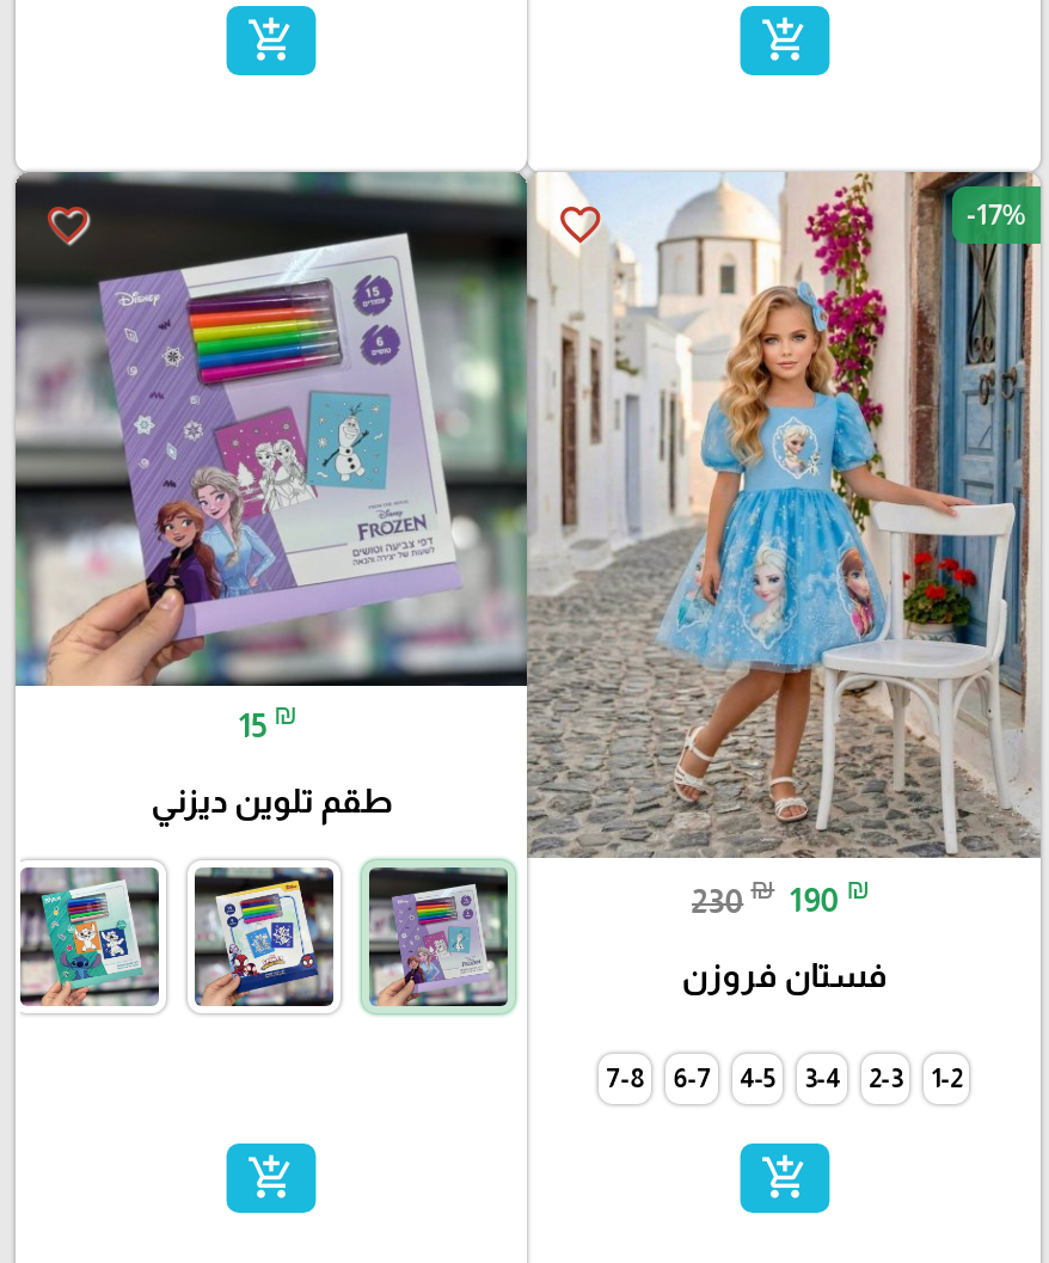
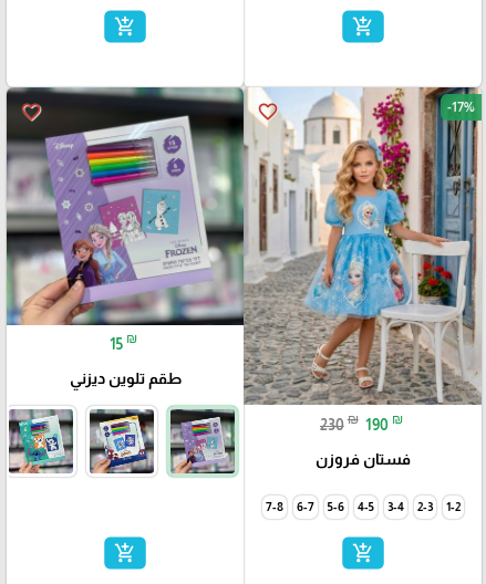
+ 5-6
